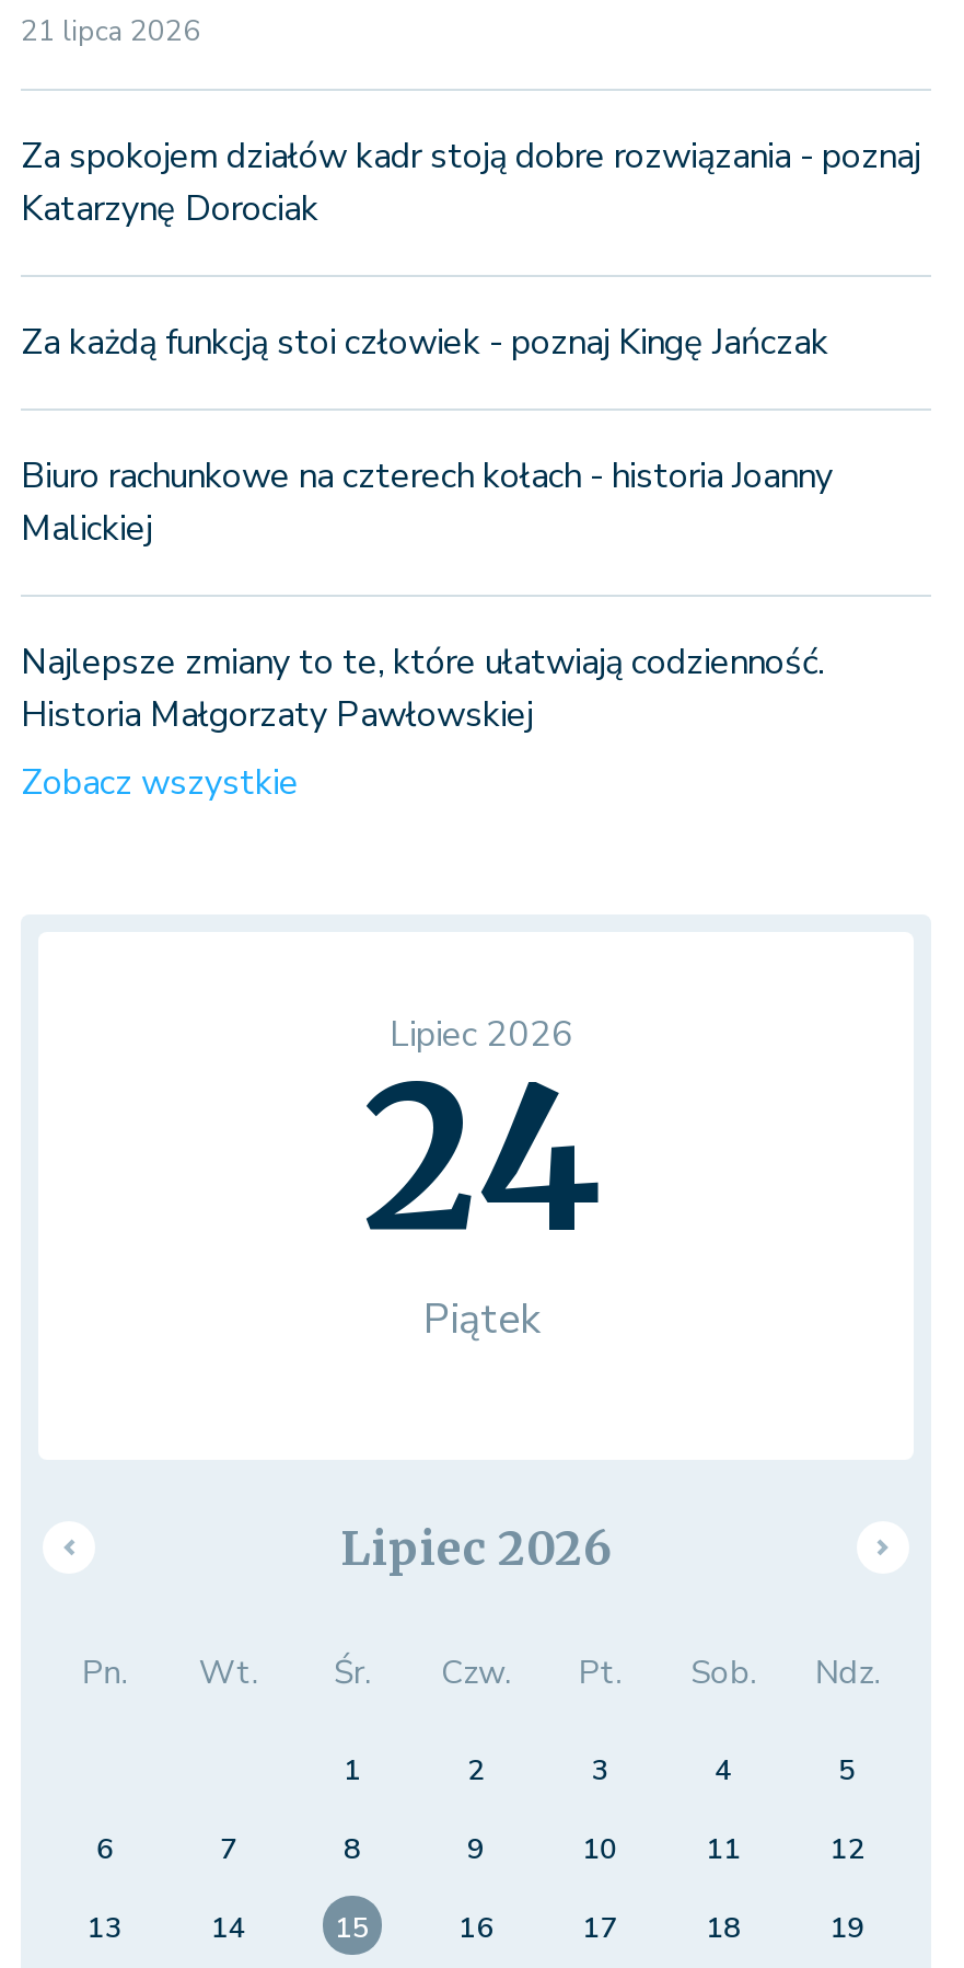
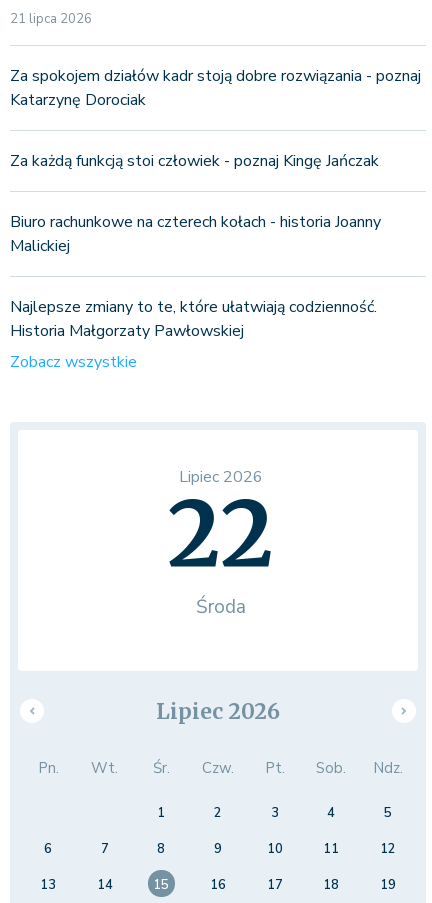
- 24
- Piątek
+ 22
+ Środa
